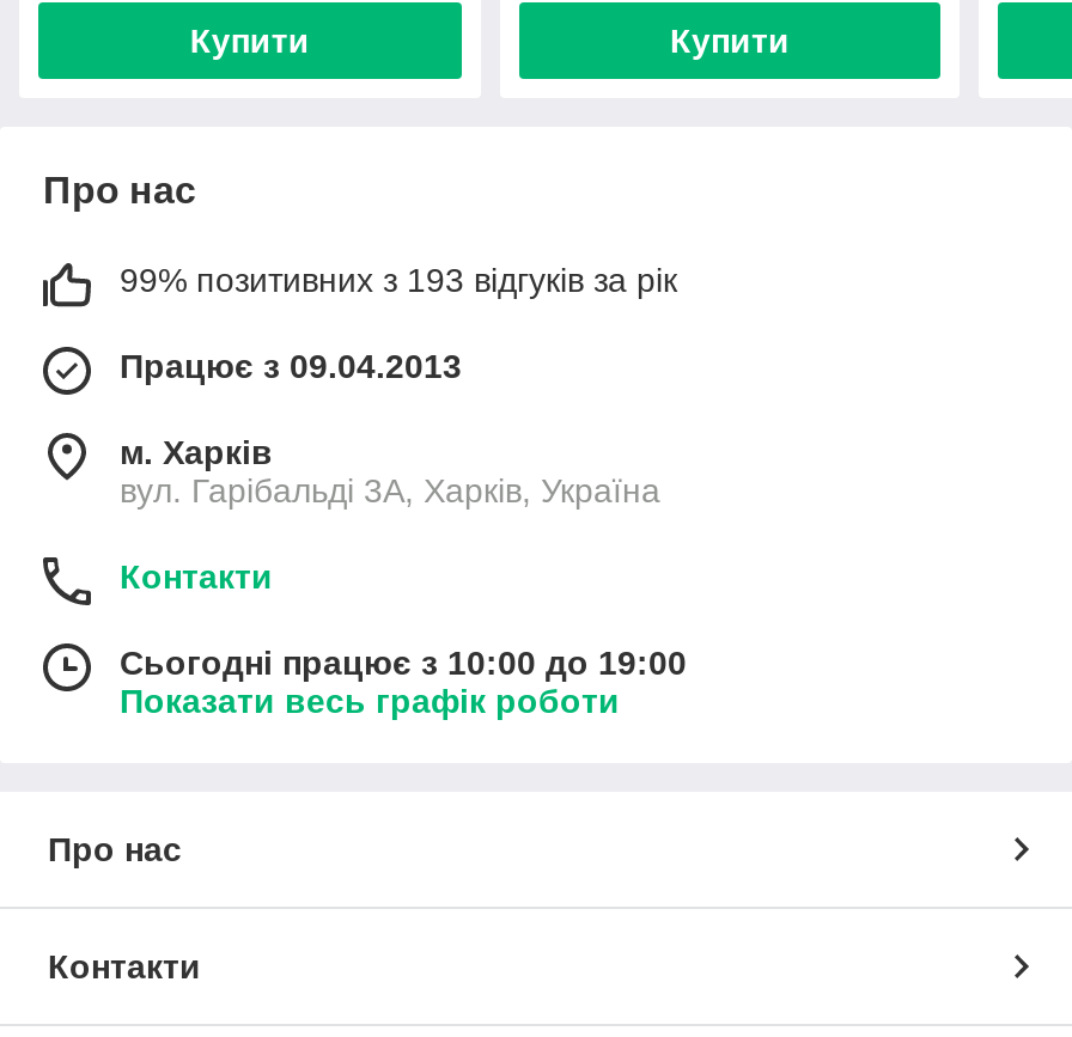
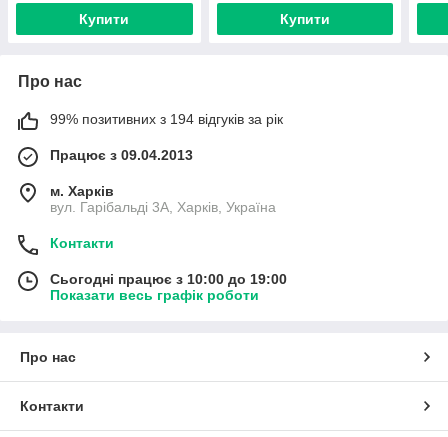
- 99% позитивних з 193 відгуків за рік
+ 99% позитивних з 194 відгуків за рік
